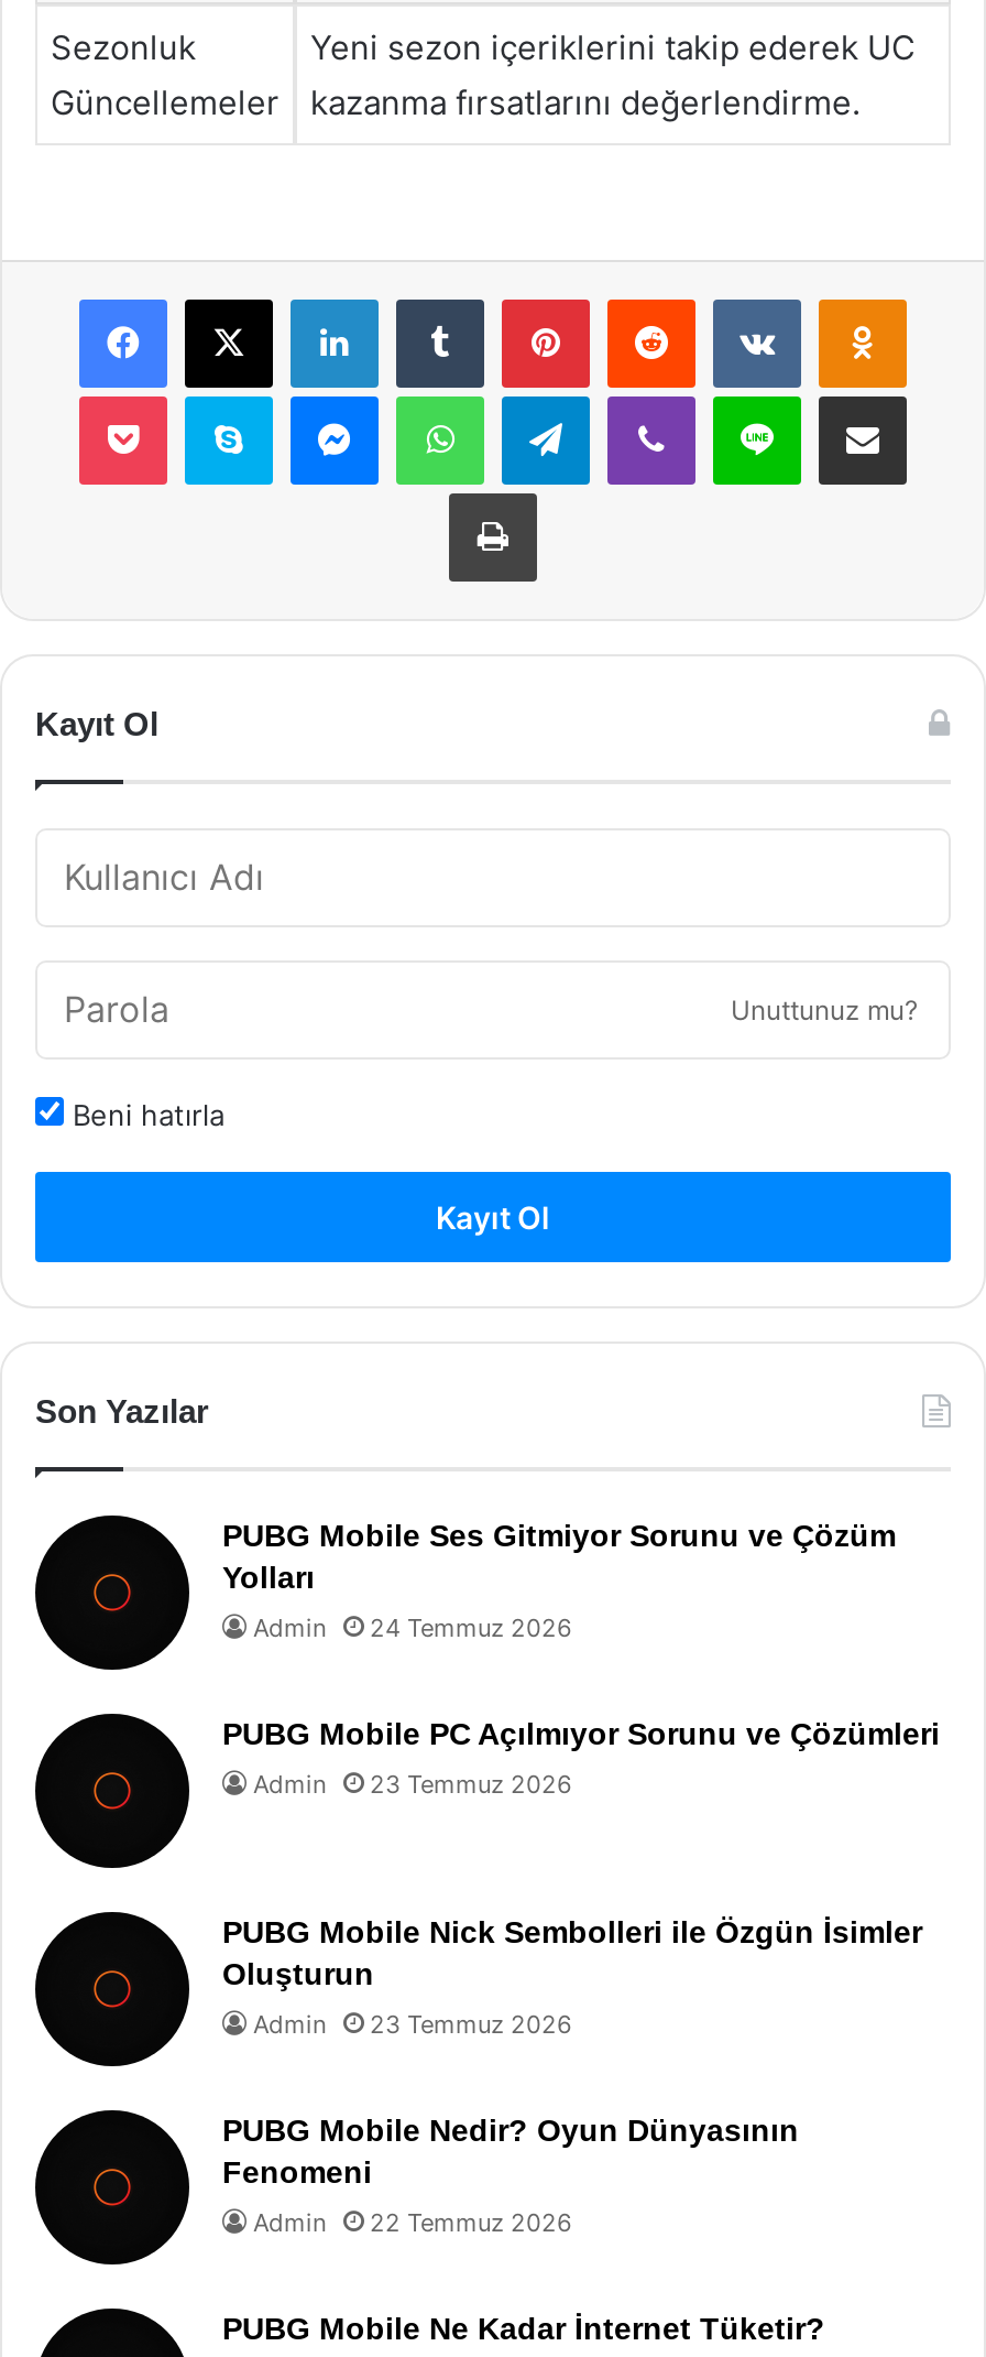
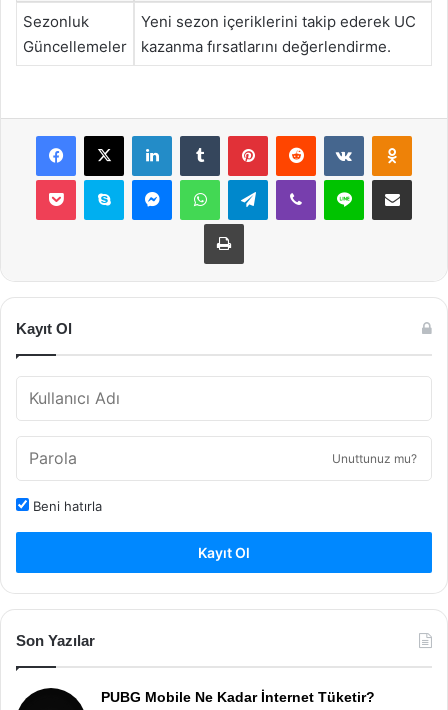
- [image]
- PUBG Mobile Ses Gitmiyor Sorunu ve Çözüm
- Yolları
- Admin
- 24 Temmuz 2026
- PUBG Mobile PC Açılmıyor Sorunu ve Çözümleri
- Admin
- 23 Temmuz 2026

- [image]
- PUBG Mobile Nick Sembolleri ile Özgün İsimler
- Oluşturun
- Admin
- 23 Temmuz 2026
- PUBG Mobile Nedir? Oyun Dünyasının
- Fenomeni
- Admin
- 22 Temmuz 2026

- [image]

- [image]
